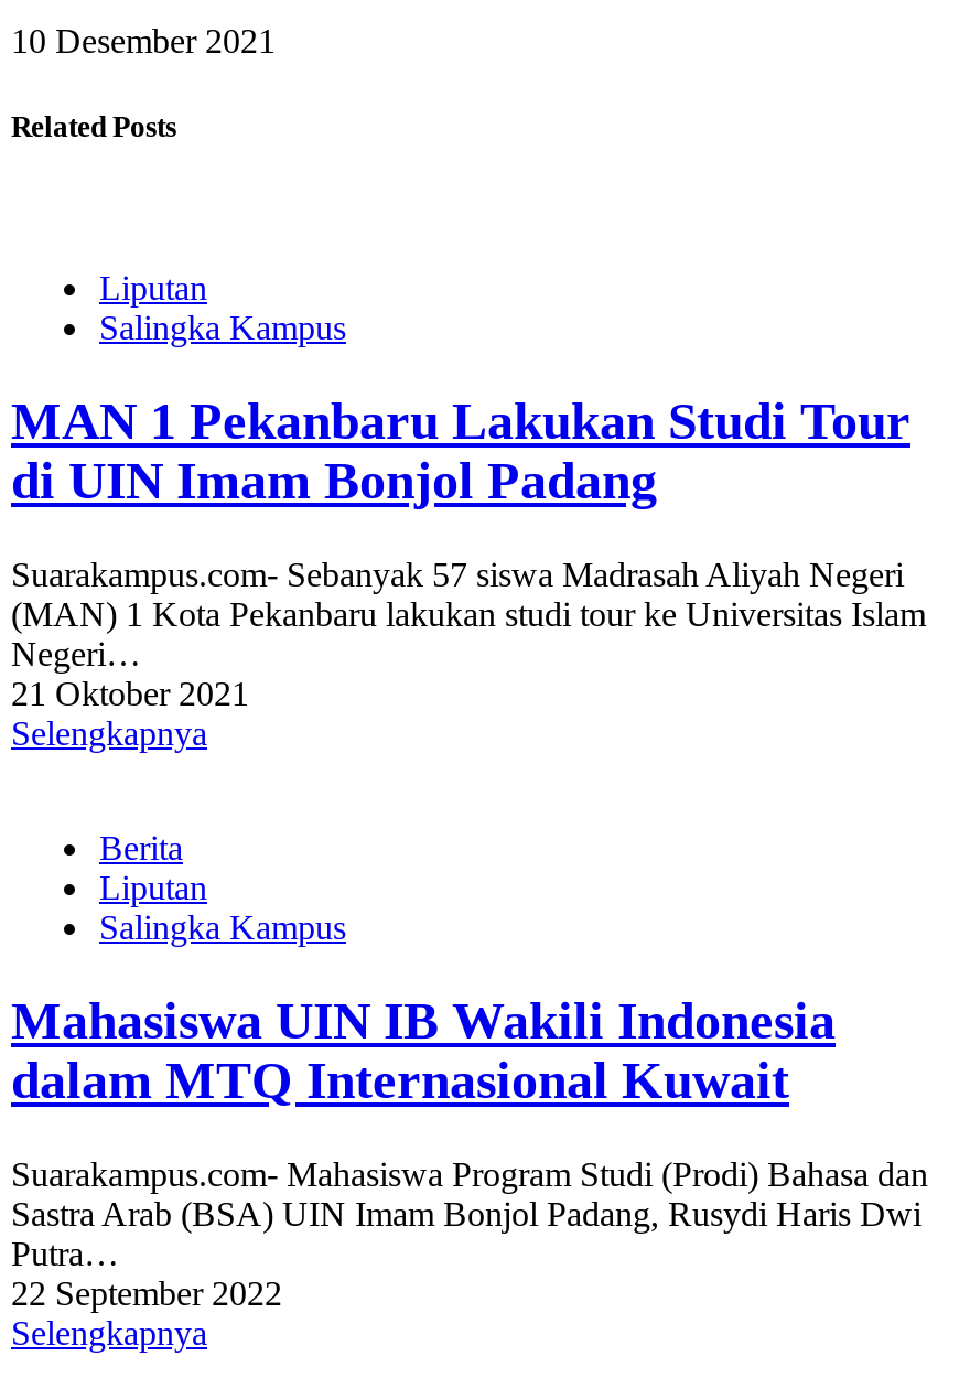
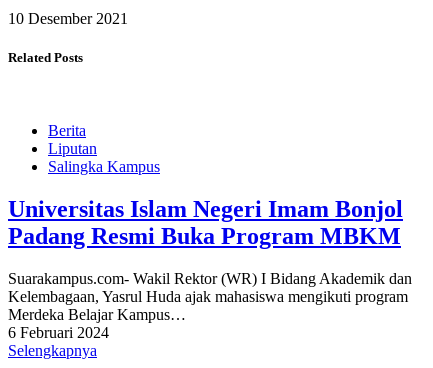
- Liputan
- Salingka Kampus
- MAN 1 Pekanbaru Lakukan Studi Tour
- di UIN Imam Bonjol Padang
- Suarakampus.com- Sebanyak 57 siswa Madrasah Aliyah Negeri
- (MAN) 1 Kota Pekanbaru lakukan studi tour ke Universitas Islam
- Negeri…
- 21 Oktober 2021
- Selengkapnya

- Mahasiswa UIN IB Wakili Indonesia
- dalam MTQ Internasional Kuwait
+ Universitas Islam Negeri Imam Bonjol
+ Padang Resmi Buka Program MBKM

- Suarakampus.com- Mahasiswa Program Studi (Prodi) Bahasa dan
- Sastra Arab (BSA) UIN Imam Bonjol Padang, Rusydi Haris Dwi
- Putra…
- 22 September 2022
+ Suarakampus.com- Wakil Rektor (WR) I Bidang Akademik dan
+ Kelembagaan, Yasrul Huda ajak mahasiswa mengikuti program
+ Merdeka Belajar Kampus…
+ 6 Februari 2024
